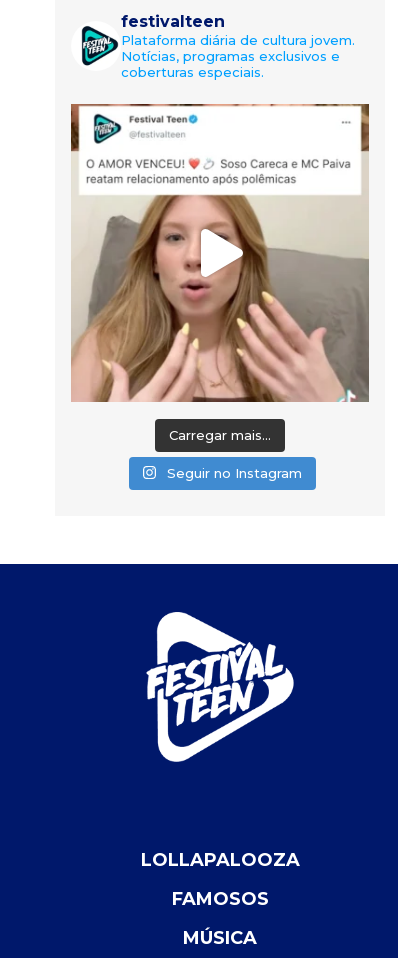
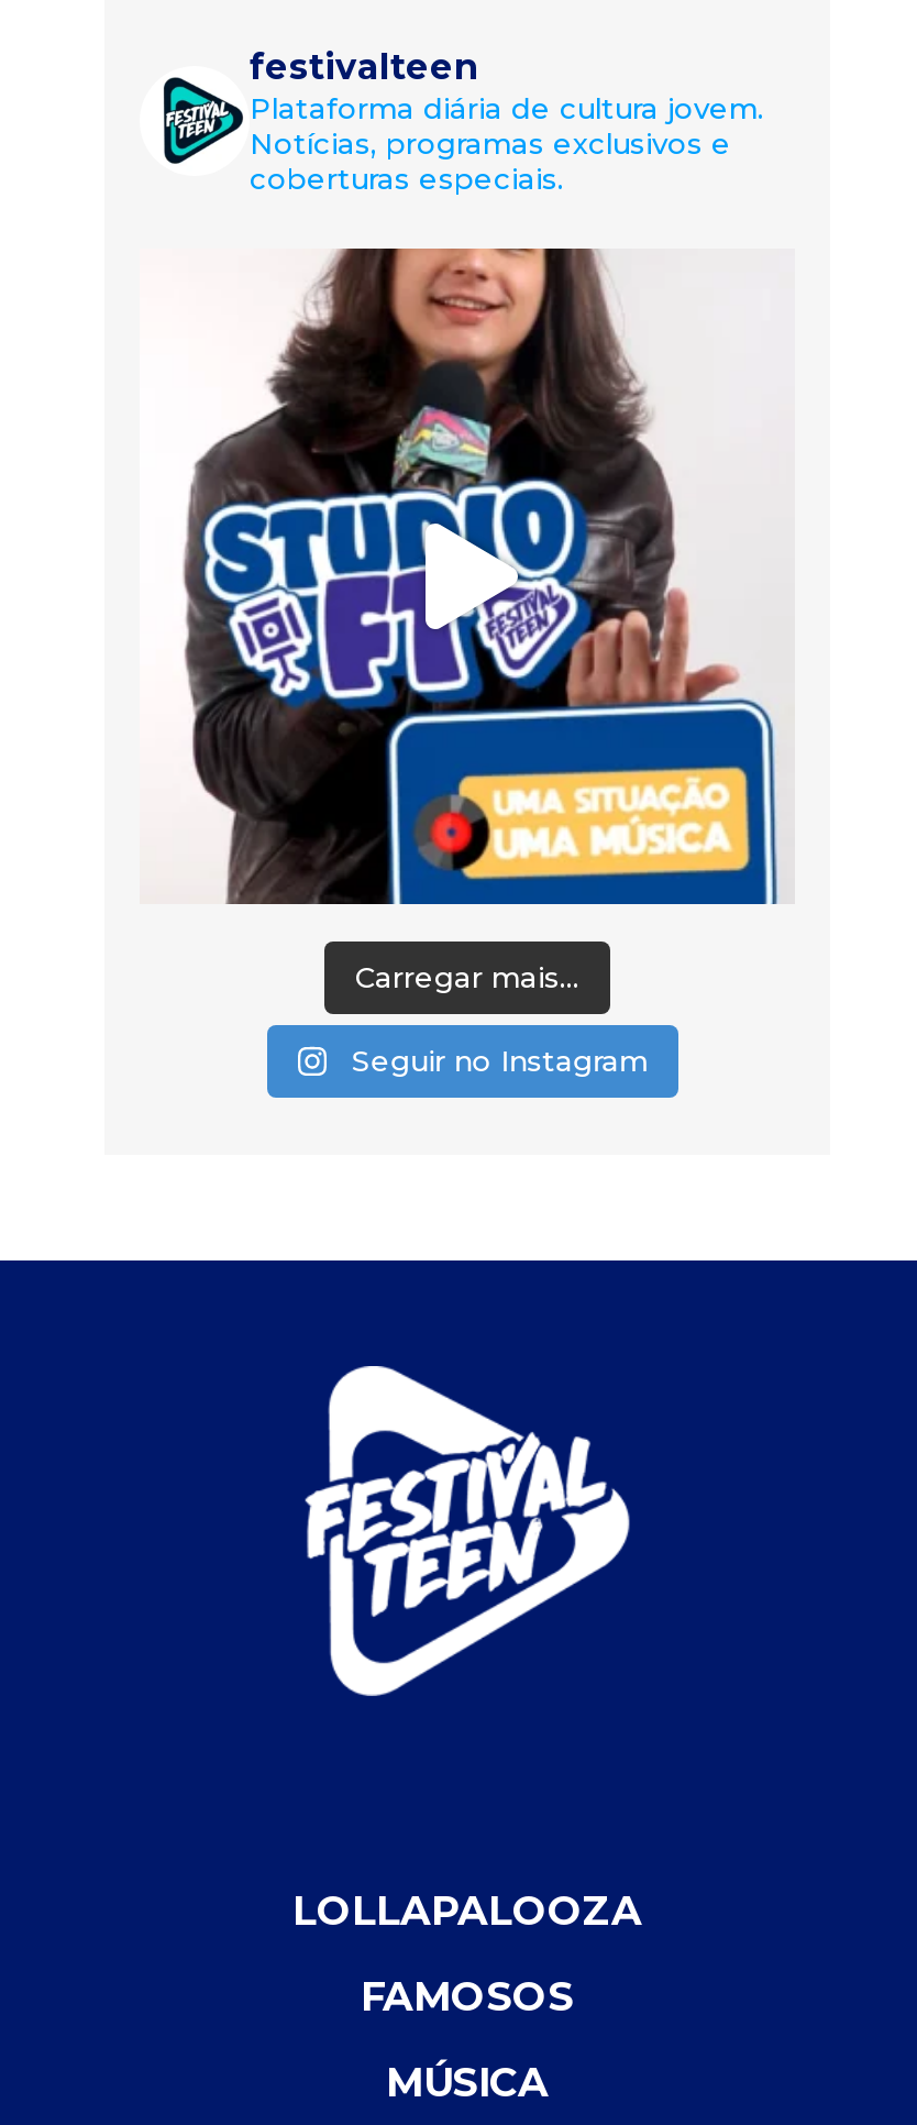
- [image]
+ [image]
